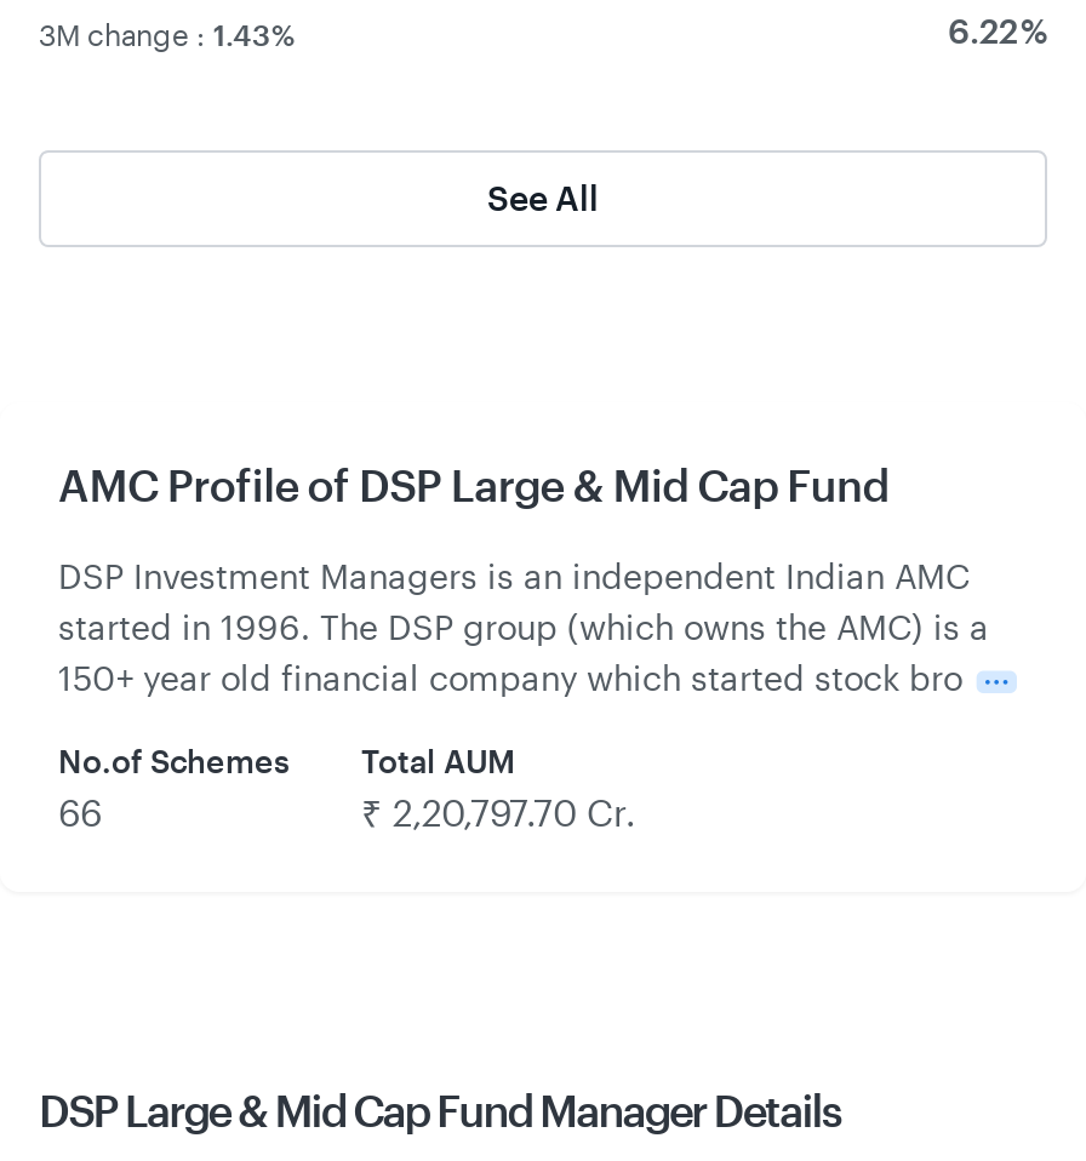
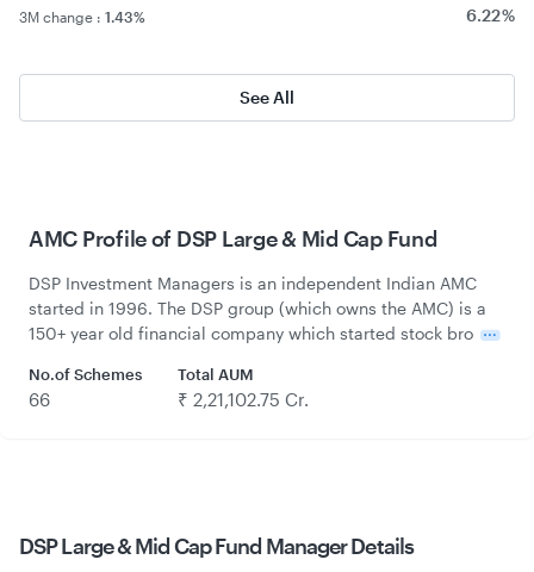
- ₹ 2,20,797.70 Cr.
+ ₹ 2,21,102.75 Cr.
